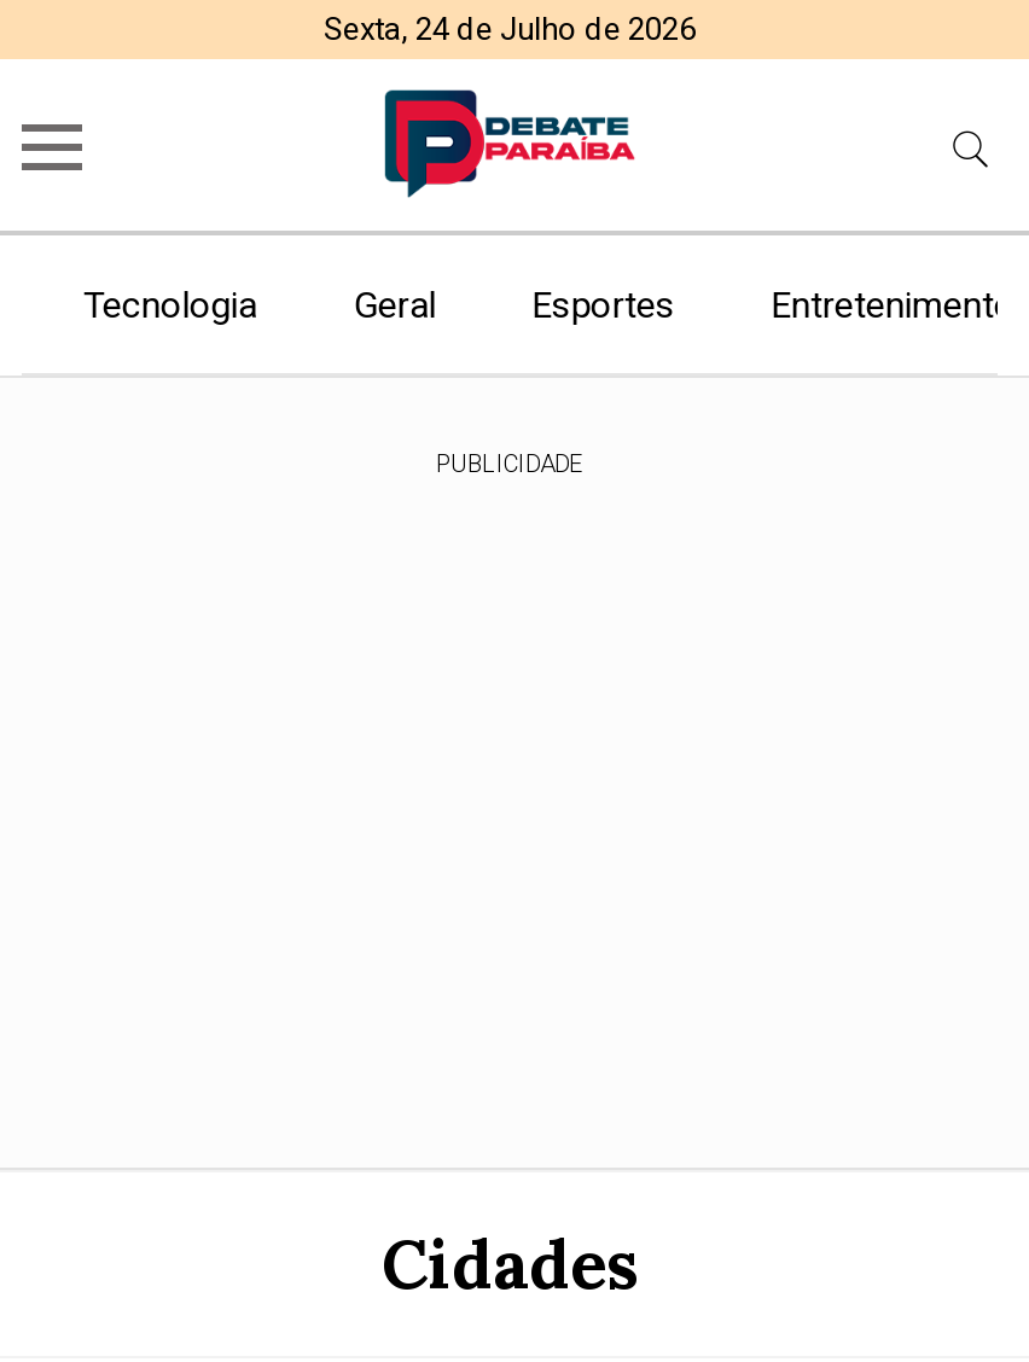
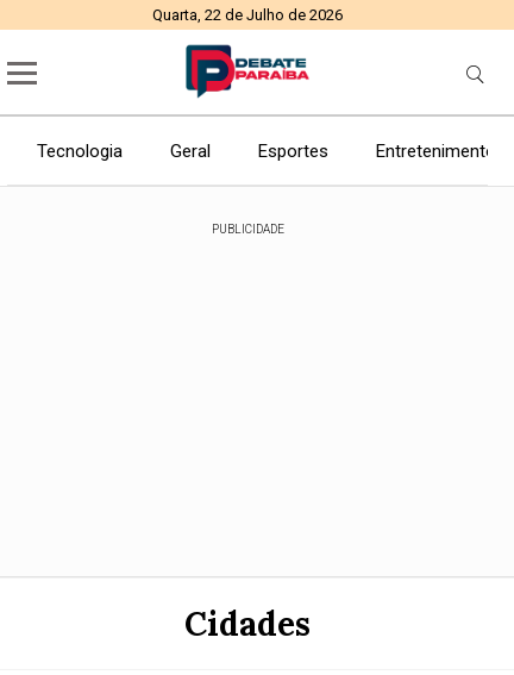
- Sexta, 24 de Julho de 2026
+ Quarta, 22 de Julho de 2026
